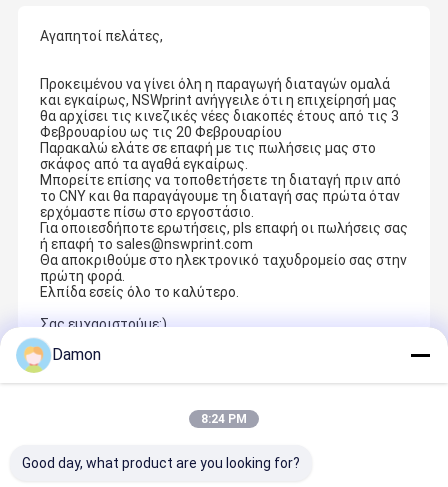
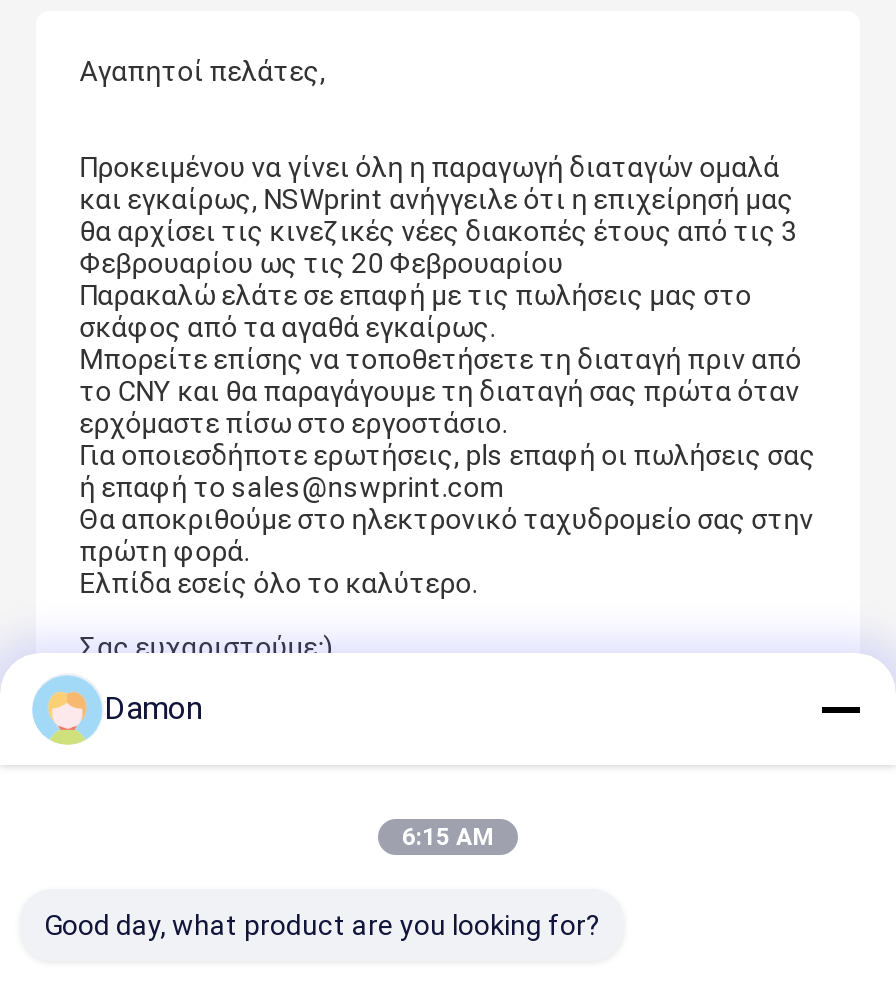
- 8:24 PM
+ 6:15 AM
